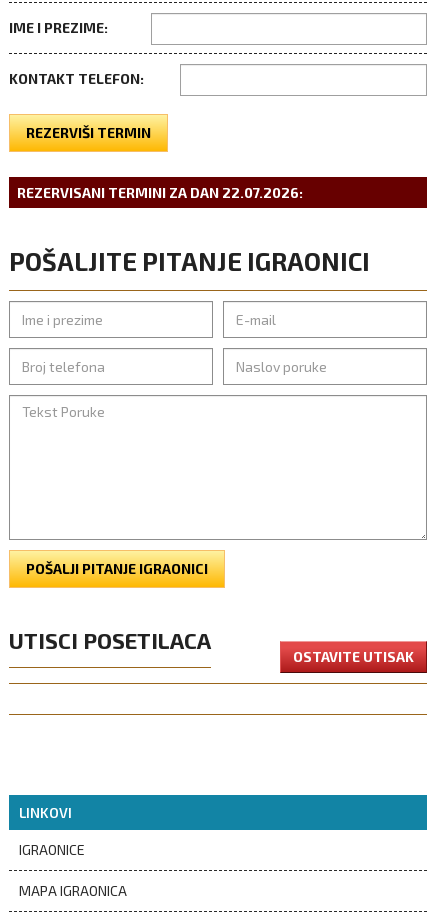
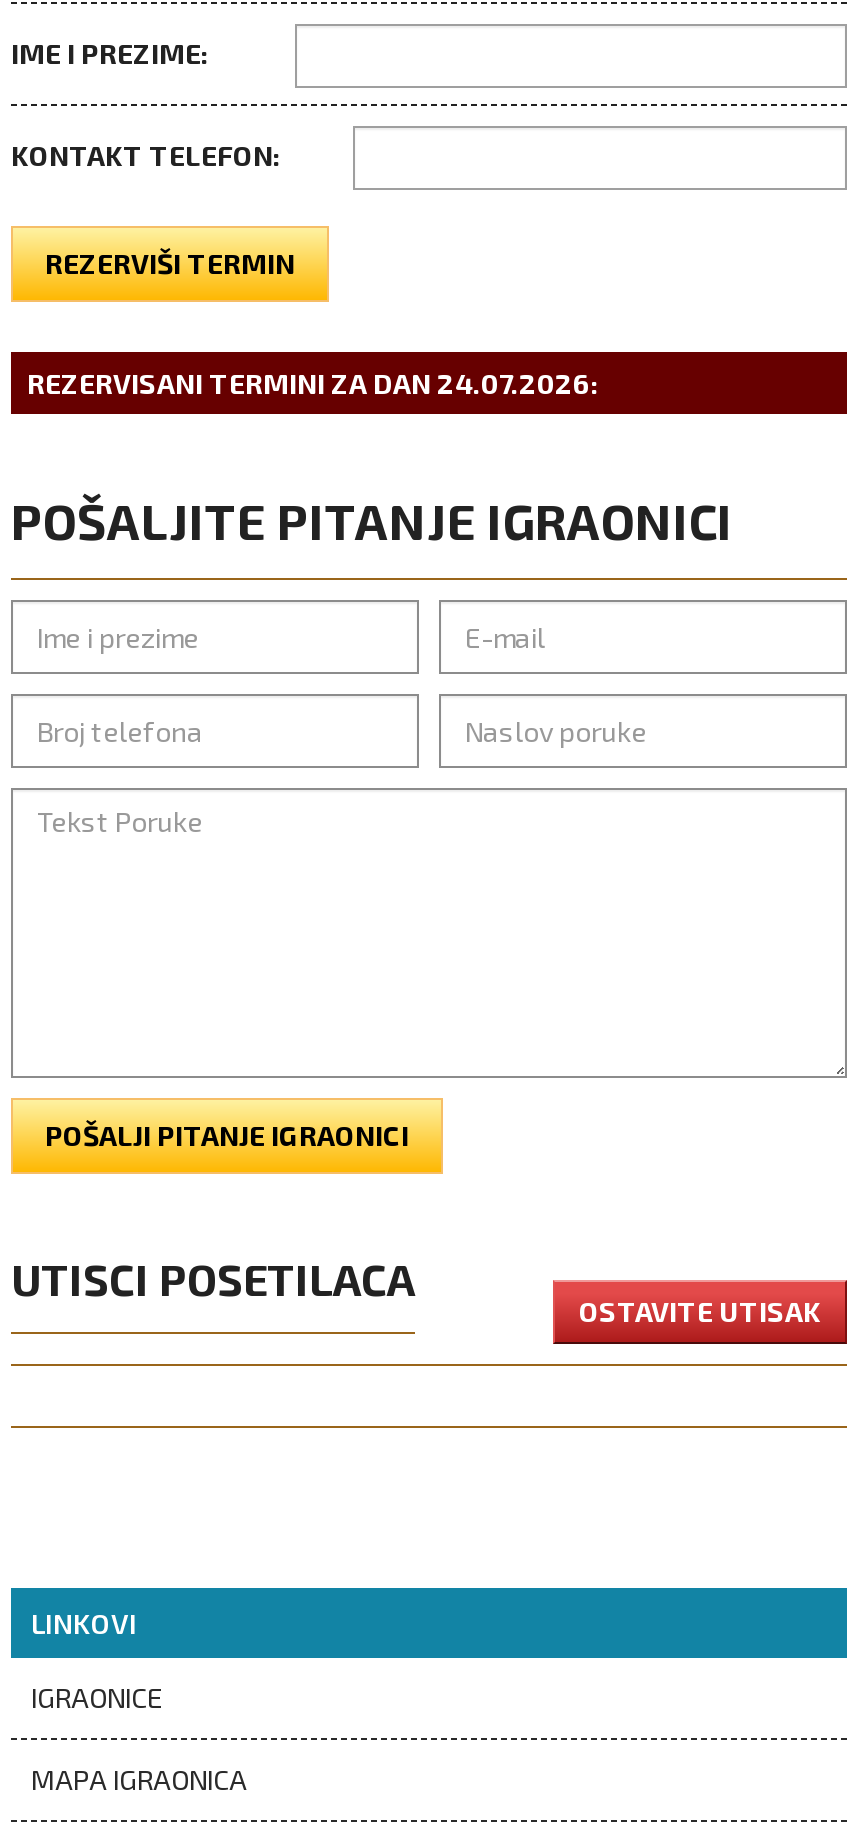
- REZERVISANI TERMINI ZA DAN 22.07.2026:
+ REZERVISANI TERMINI ZA DAN 24.07.2026:
